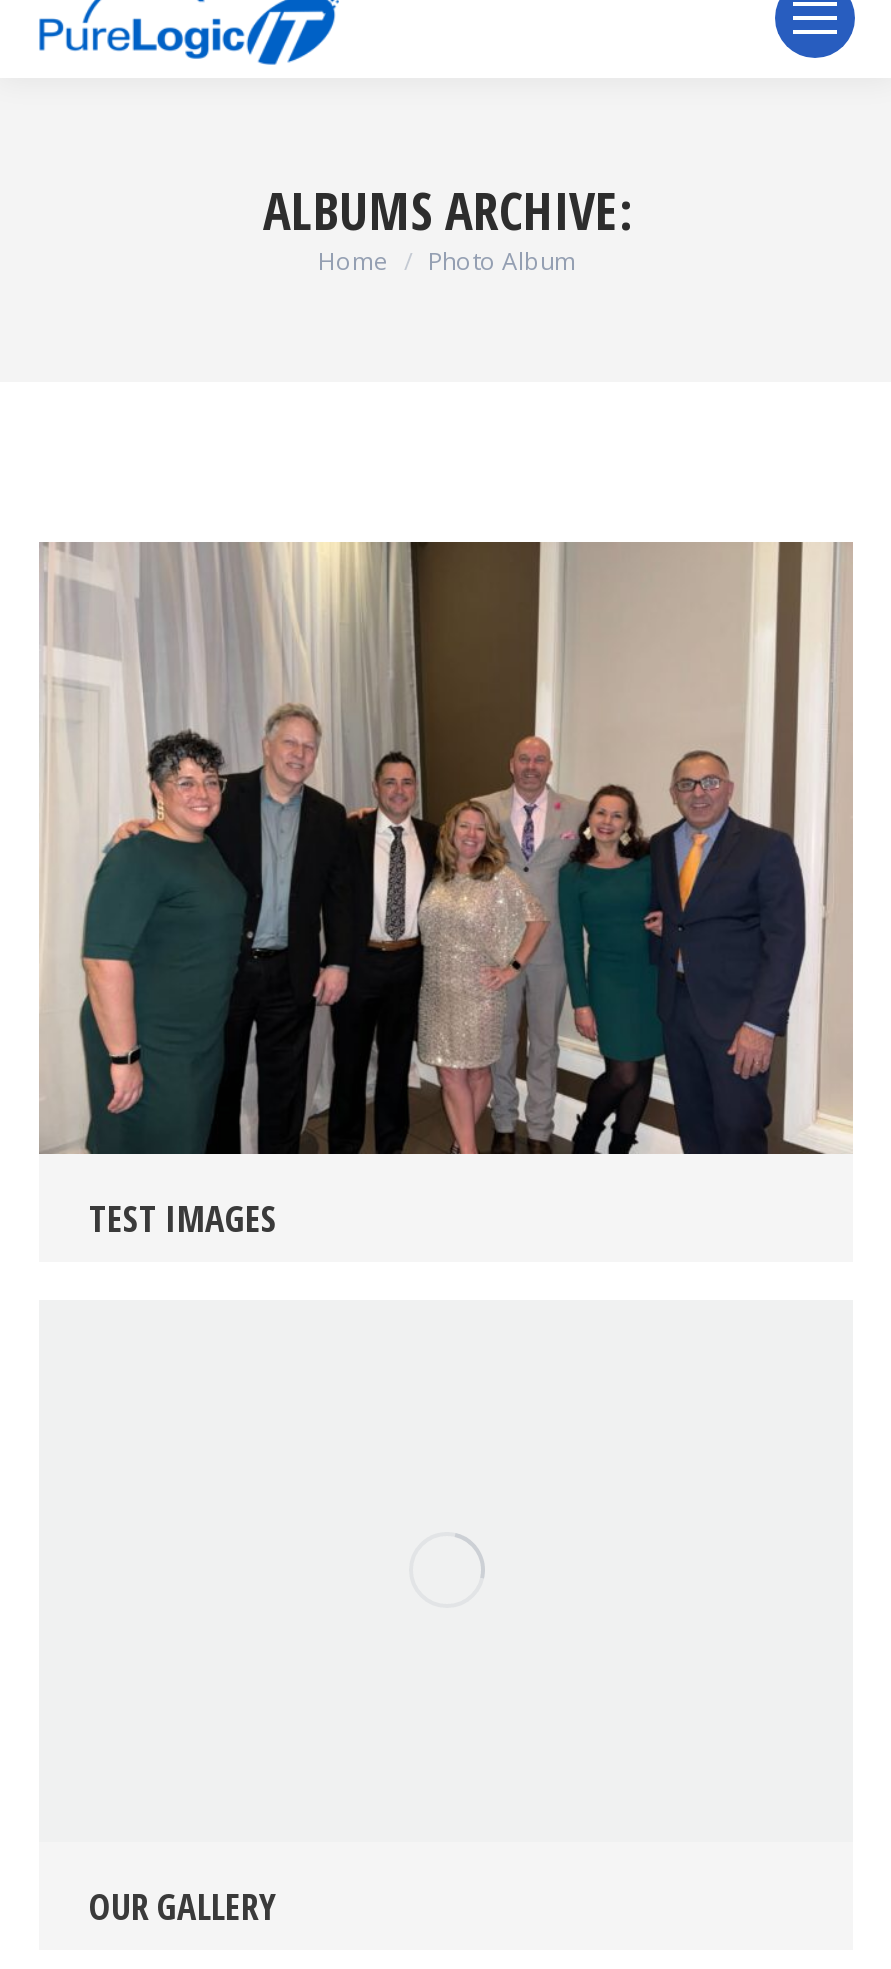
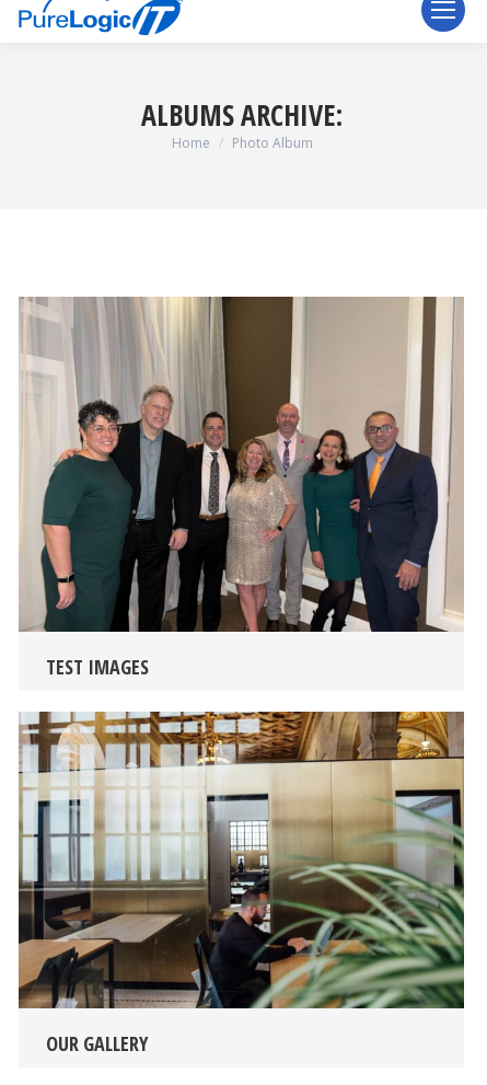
+ [image]
